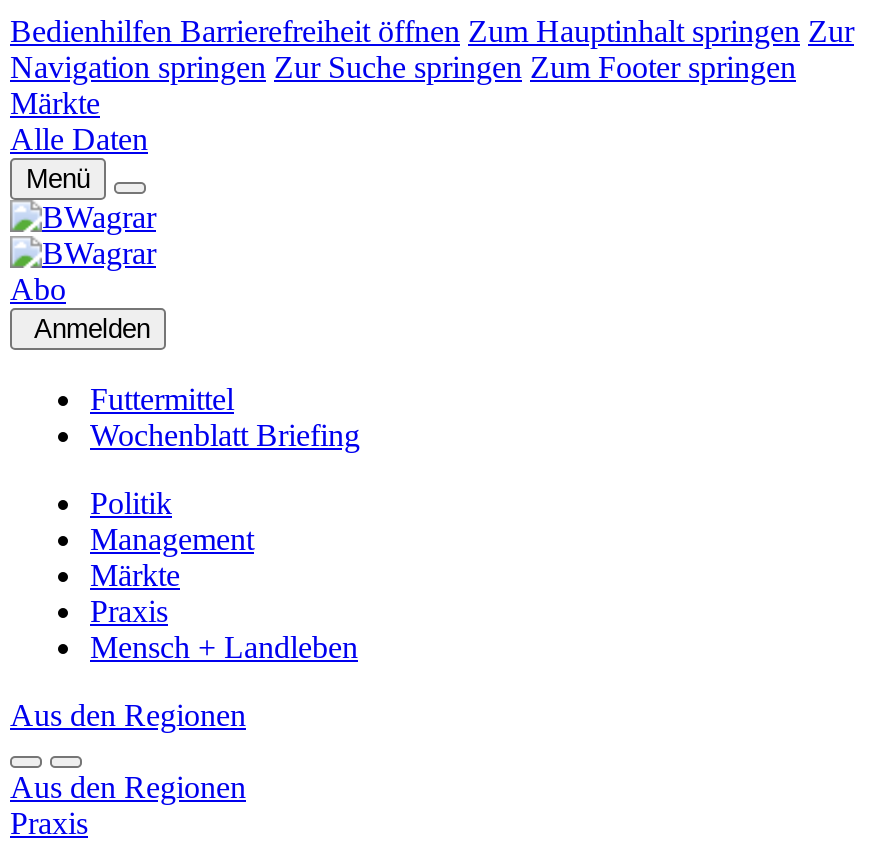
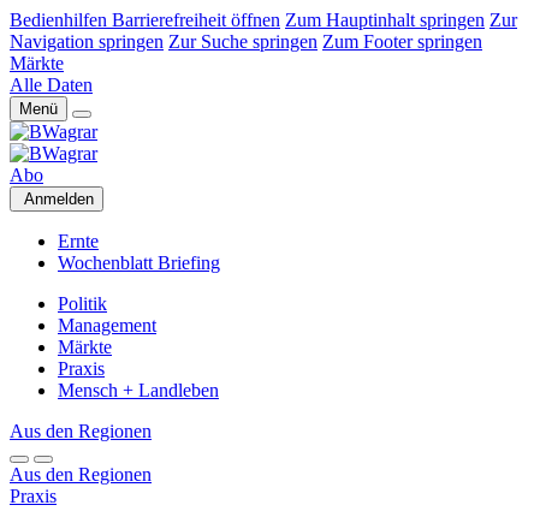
- Futtermittel
+ Ernte
